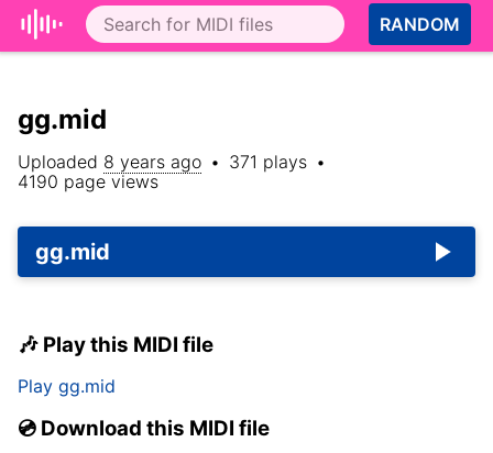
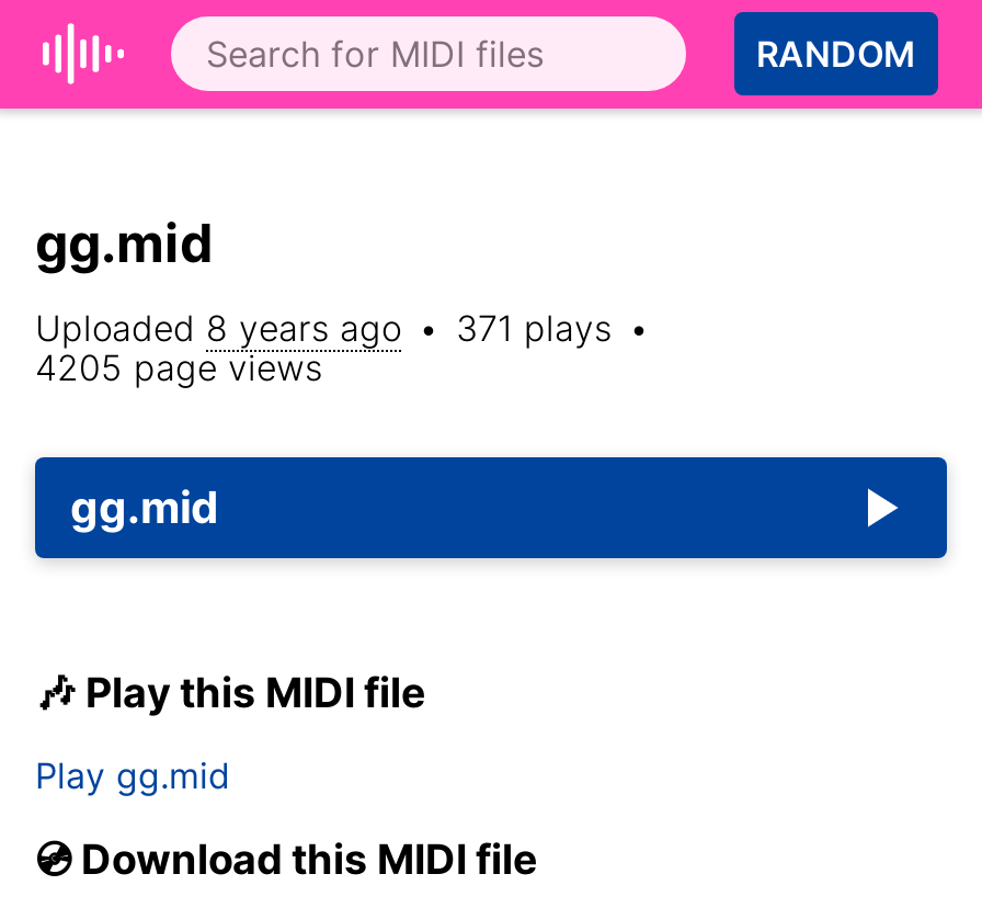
- 4190 page views
+ 4205 page views
